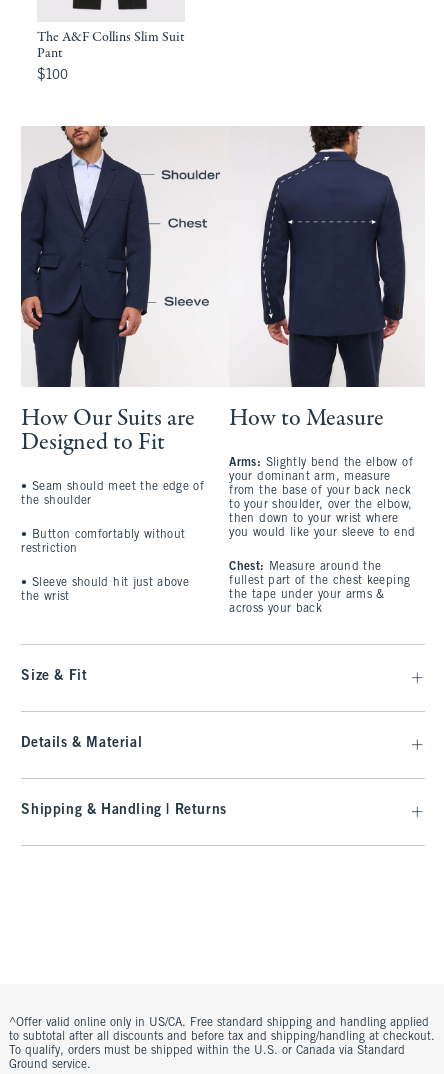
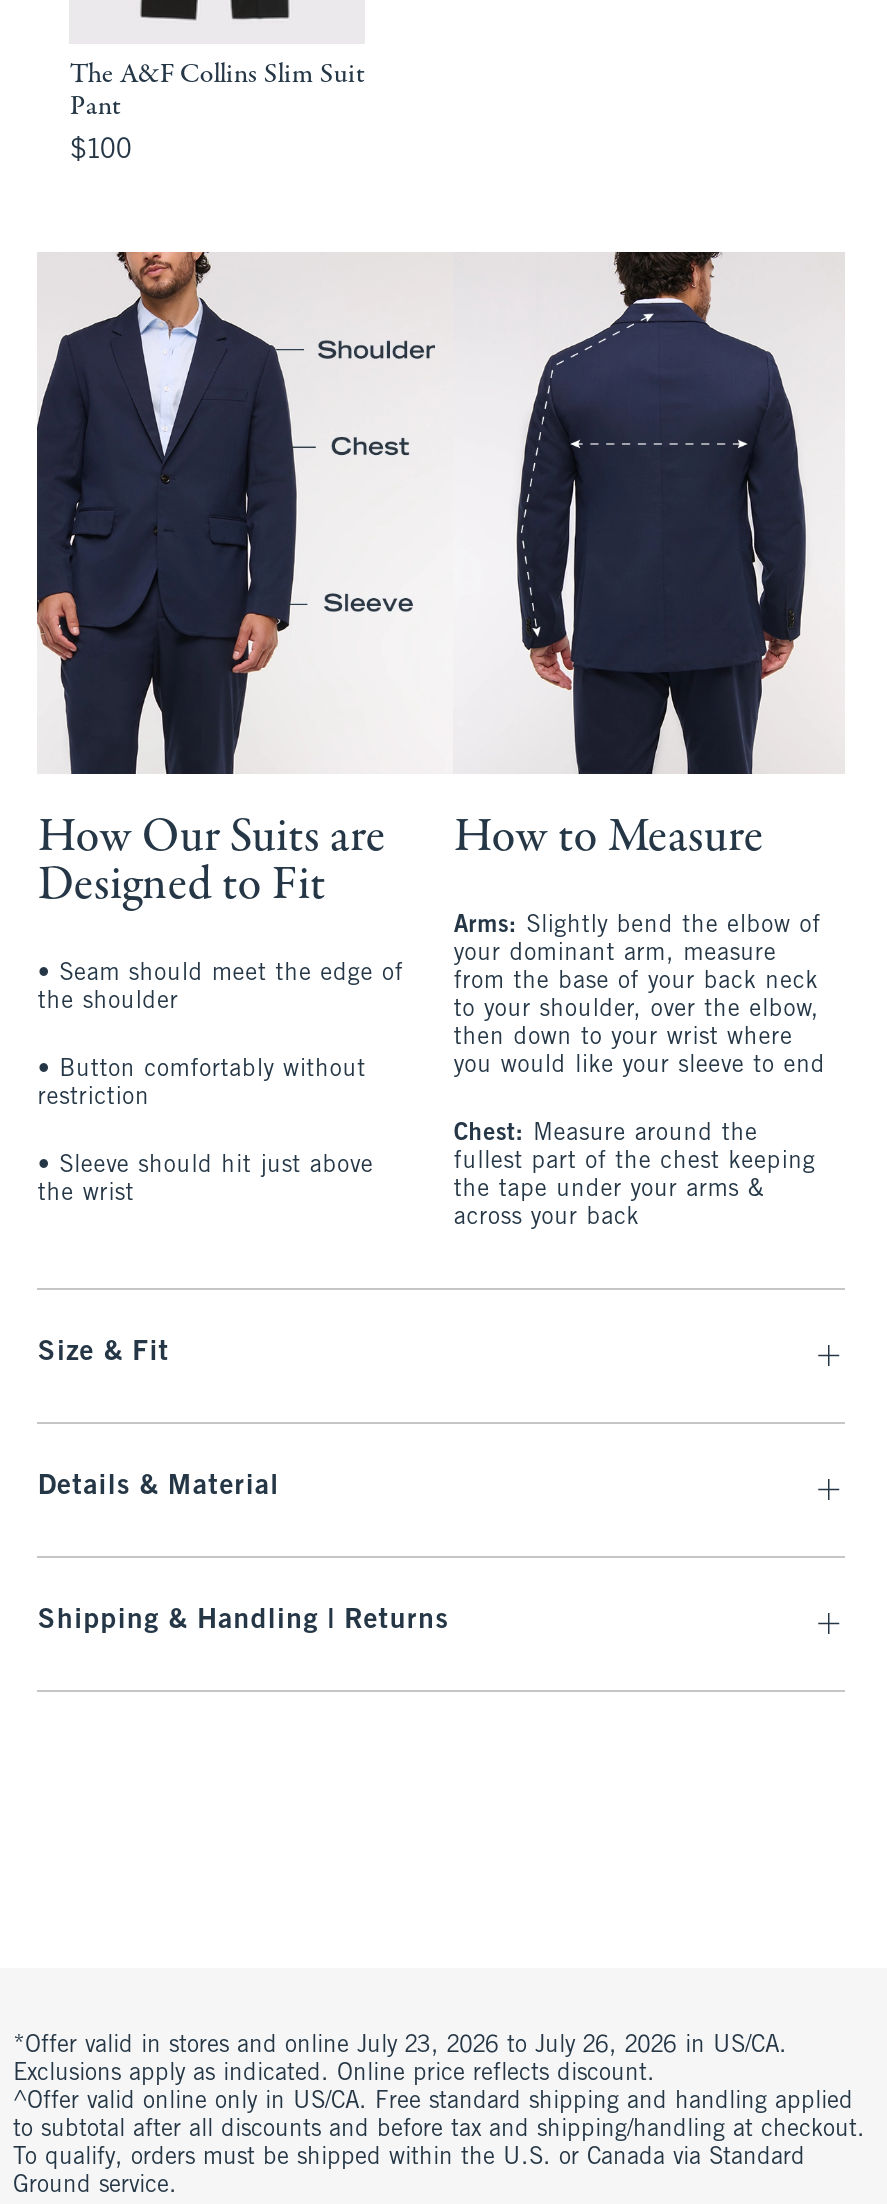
+ *Offer valid in stores and online July 23, 2026 to July 26, 2026 in US/CA.
+ Exclusions apply as indicated. Online price reflects discount.
